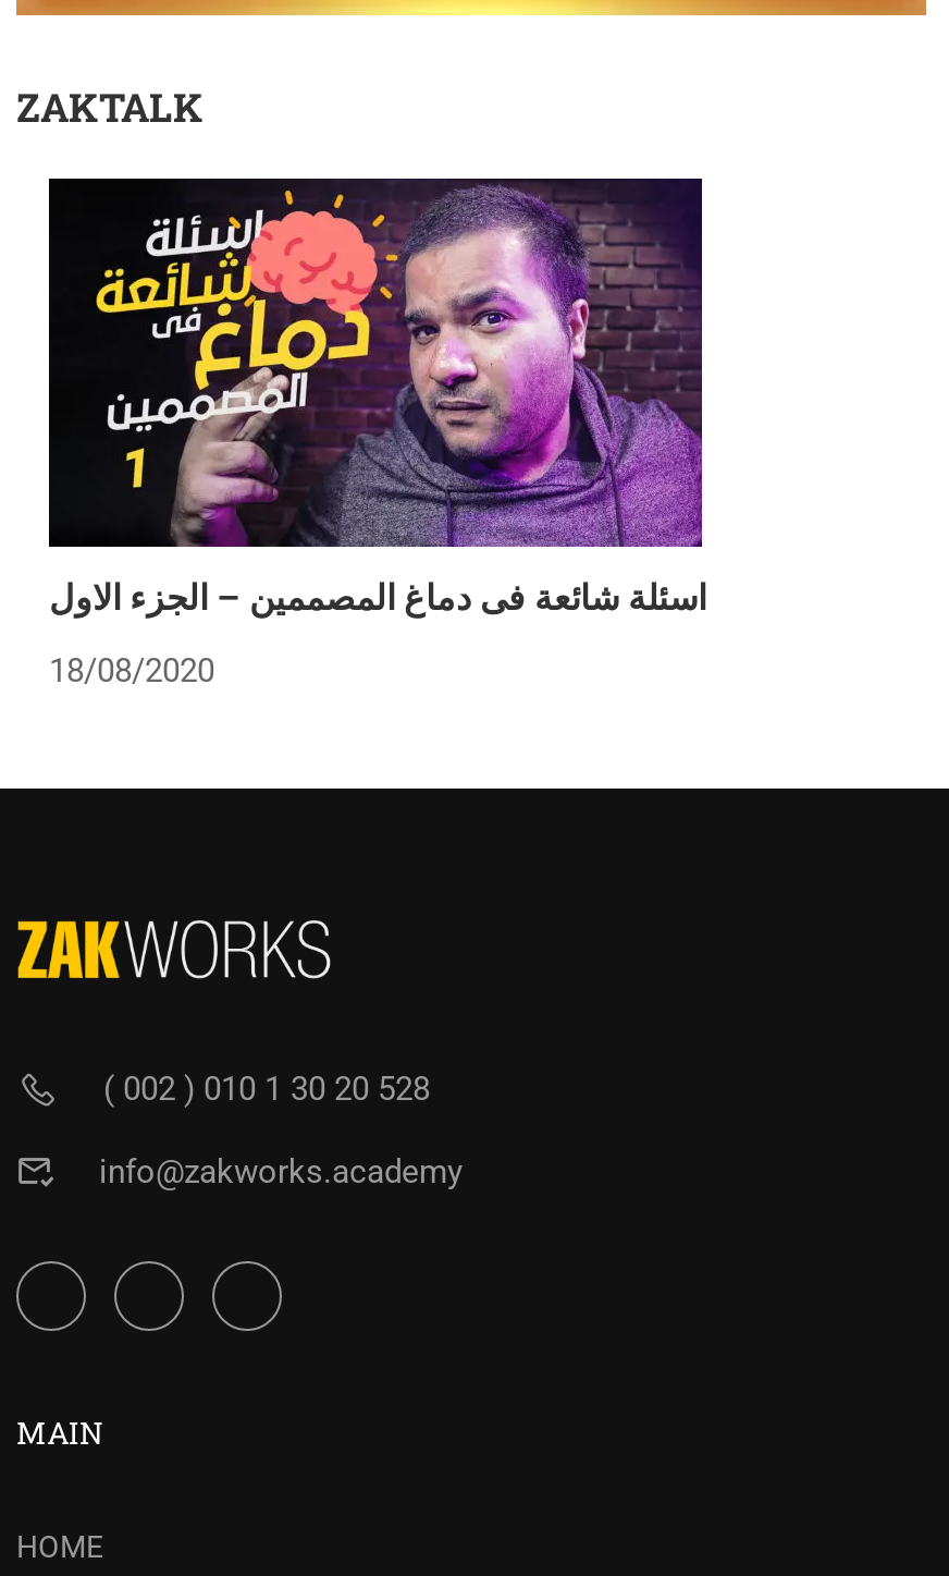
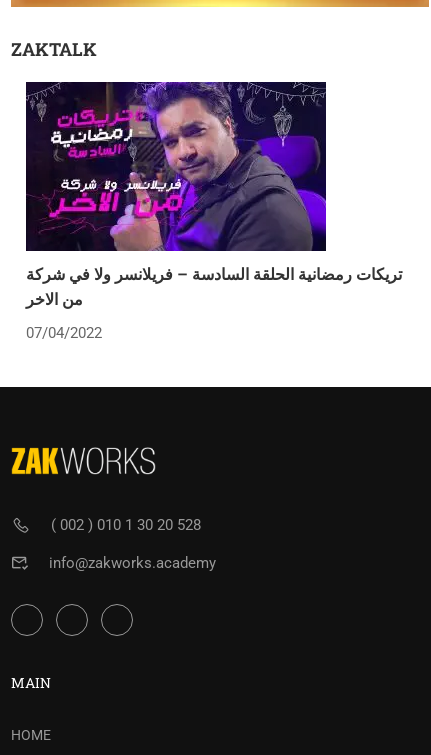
- [image]
- اسئلة شائعة فى دماغ المصممين – الجزء الاول
+ [image]
+ تريكات رمضانية الحلقة السادسة – فريلانسر ولا في شركة
+ من الاخر

- 18/08/2020
+ 07/04/2022
